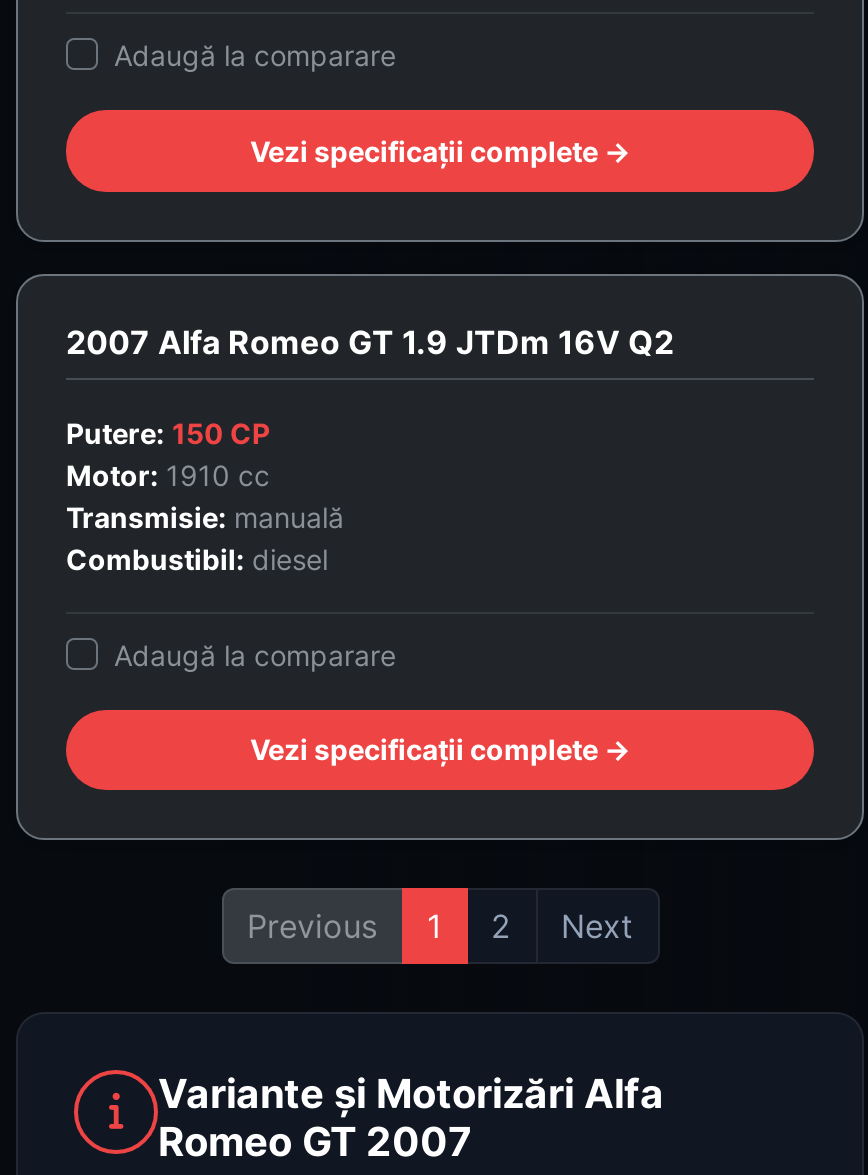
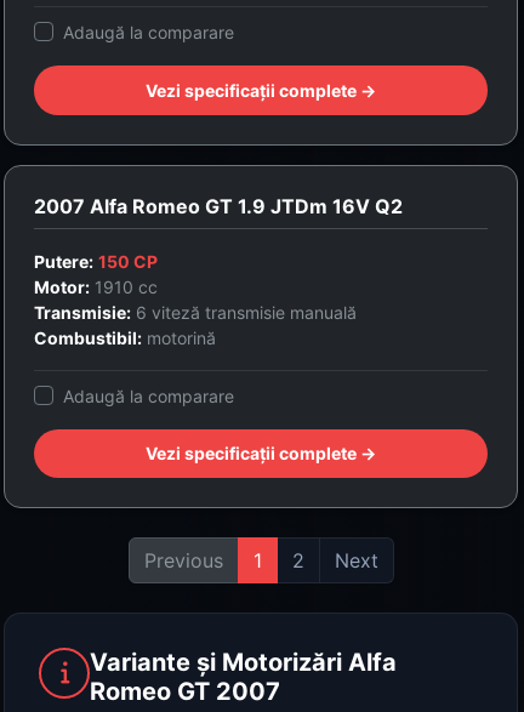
- Transmisie: manuală
- Combustibil: diesel
+ Transmisie: 6 viteză transmisie manuală
+ Combustibil: motorină
